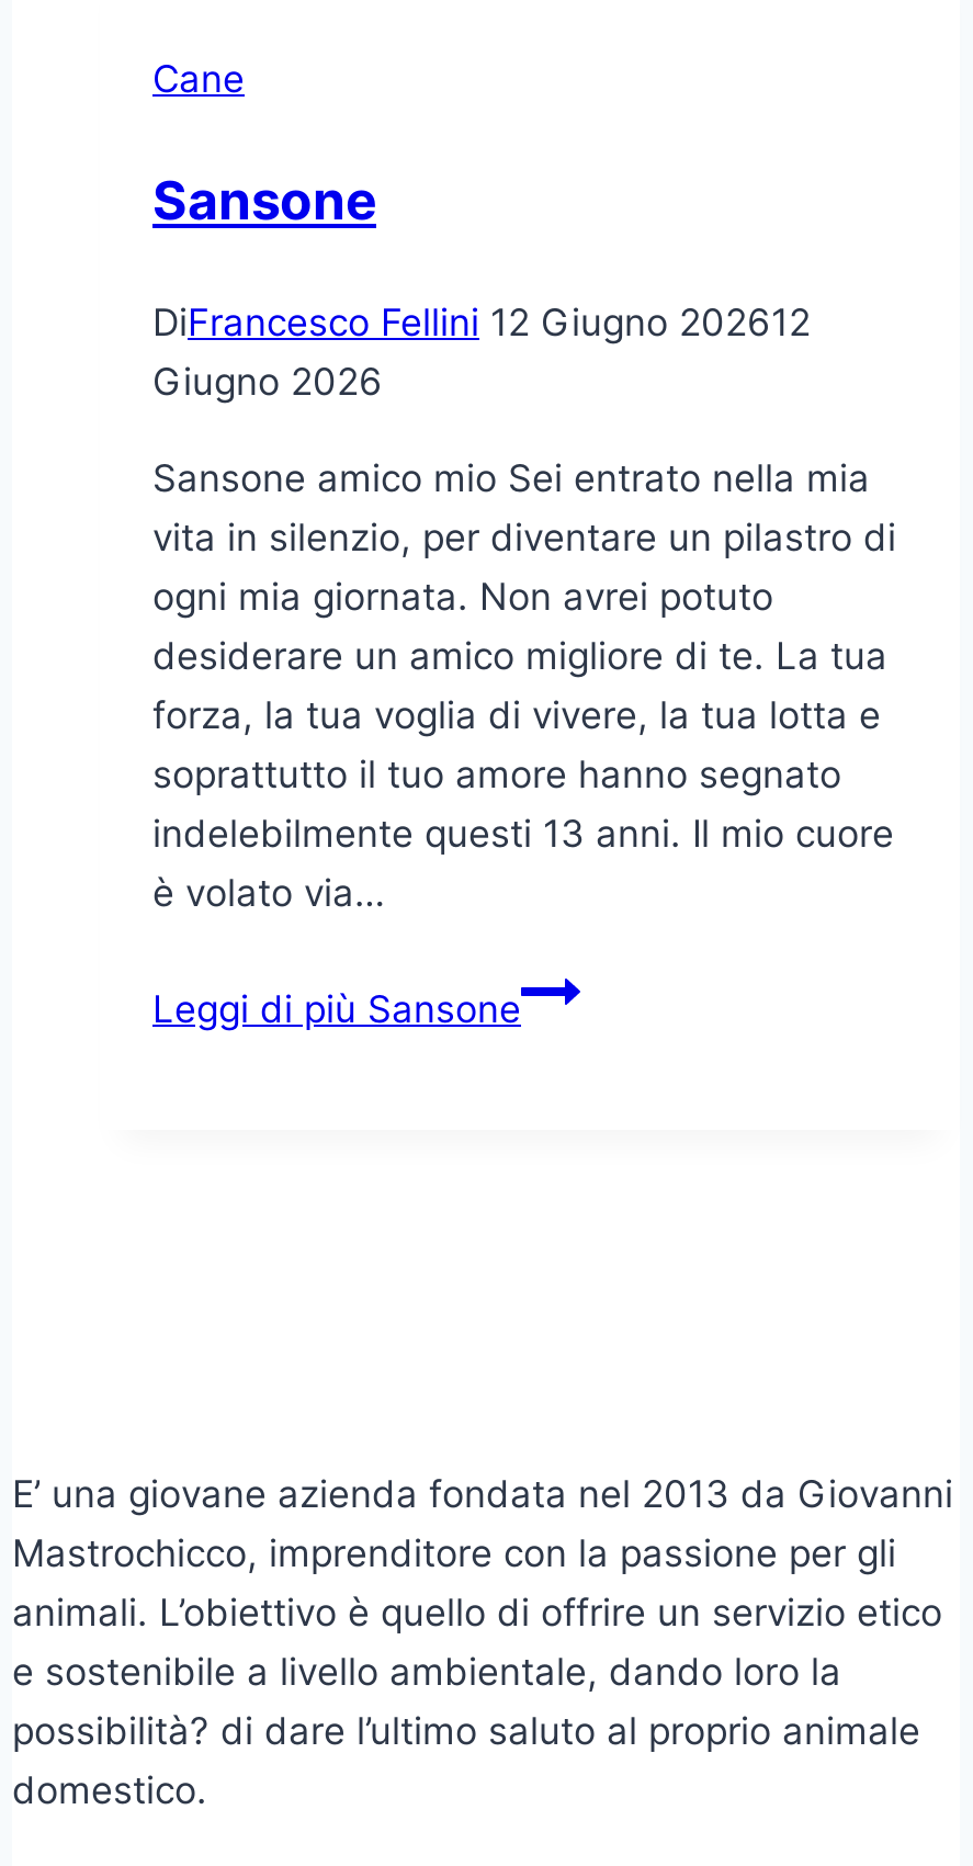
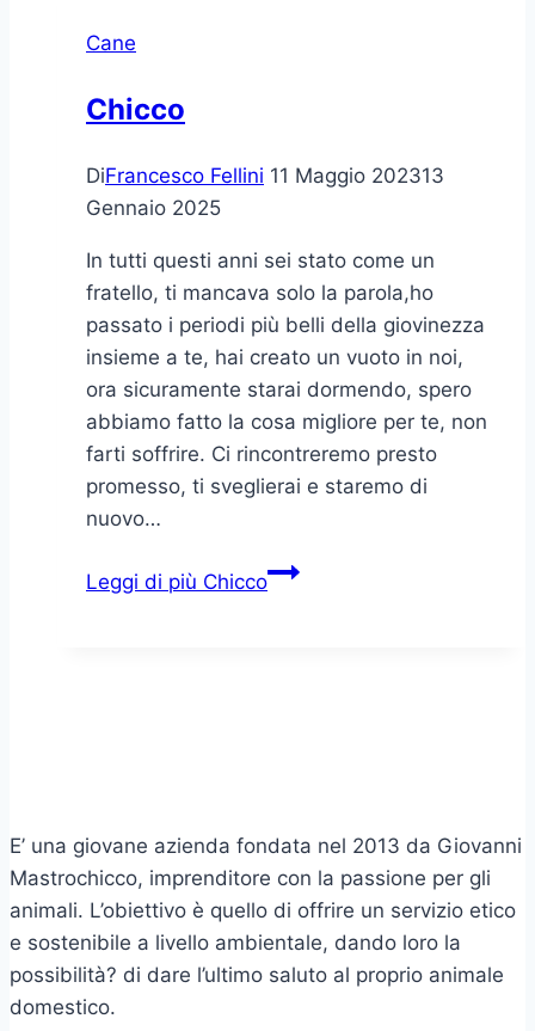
- Sansone
+ Chicco

- DiFrancesco Fellini 12 Giugno 202612
- Giugno 2026
+ DiFrancesco Fellini 11 Maggio 202313
+ Gennaio 2025

- Sansone amico mio Sei entrato nella mia
- vita in silenzio, per diventare un pilastro di
- ogni mia giornata. Non avrei potuto
- desiderare un amico migliore di te. La tua
- forza, la tua voglia di vivere, la tua lotta e
- soprattutto il tuo amore hanno segnato
- indelebilmente questi 13 anni. Il mio cuore
- è volato via…
+ In tutti questi anni sei stato come un
+ fratello, ti mancava solo la parola,ho
+ passato i periodi più belli della giovinezza
+ insieme a te, hai creato un vuoto in noi,
+ ora sicuramente starai dormendo, spero
+ abbiamo fatto la cosa migliore per te, non
+ farti soffrire. Ci rincontreremo presto
+ promesso, ti sveglierai e staremo di
+ nuovo…

- Leggi di più Sansone
+ Leggi di più Chicco
